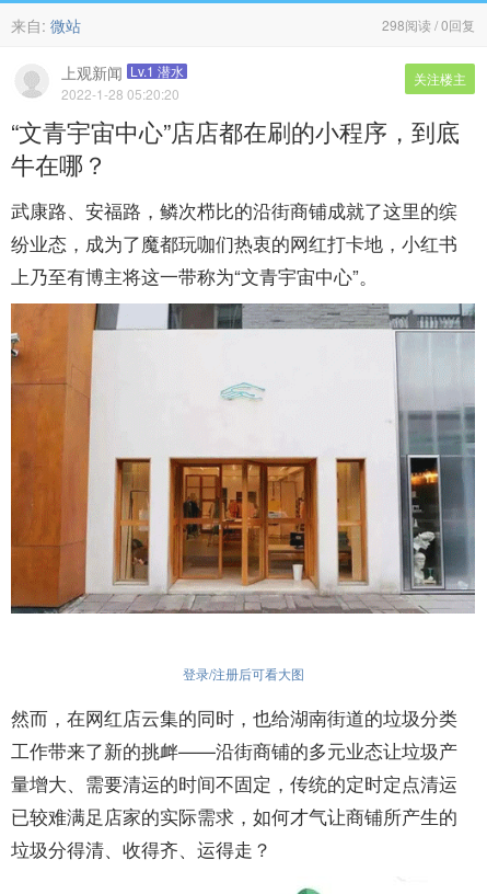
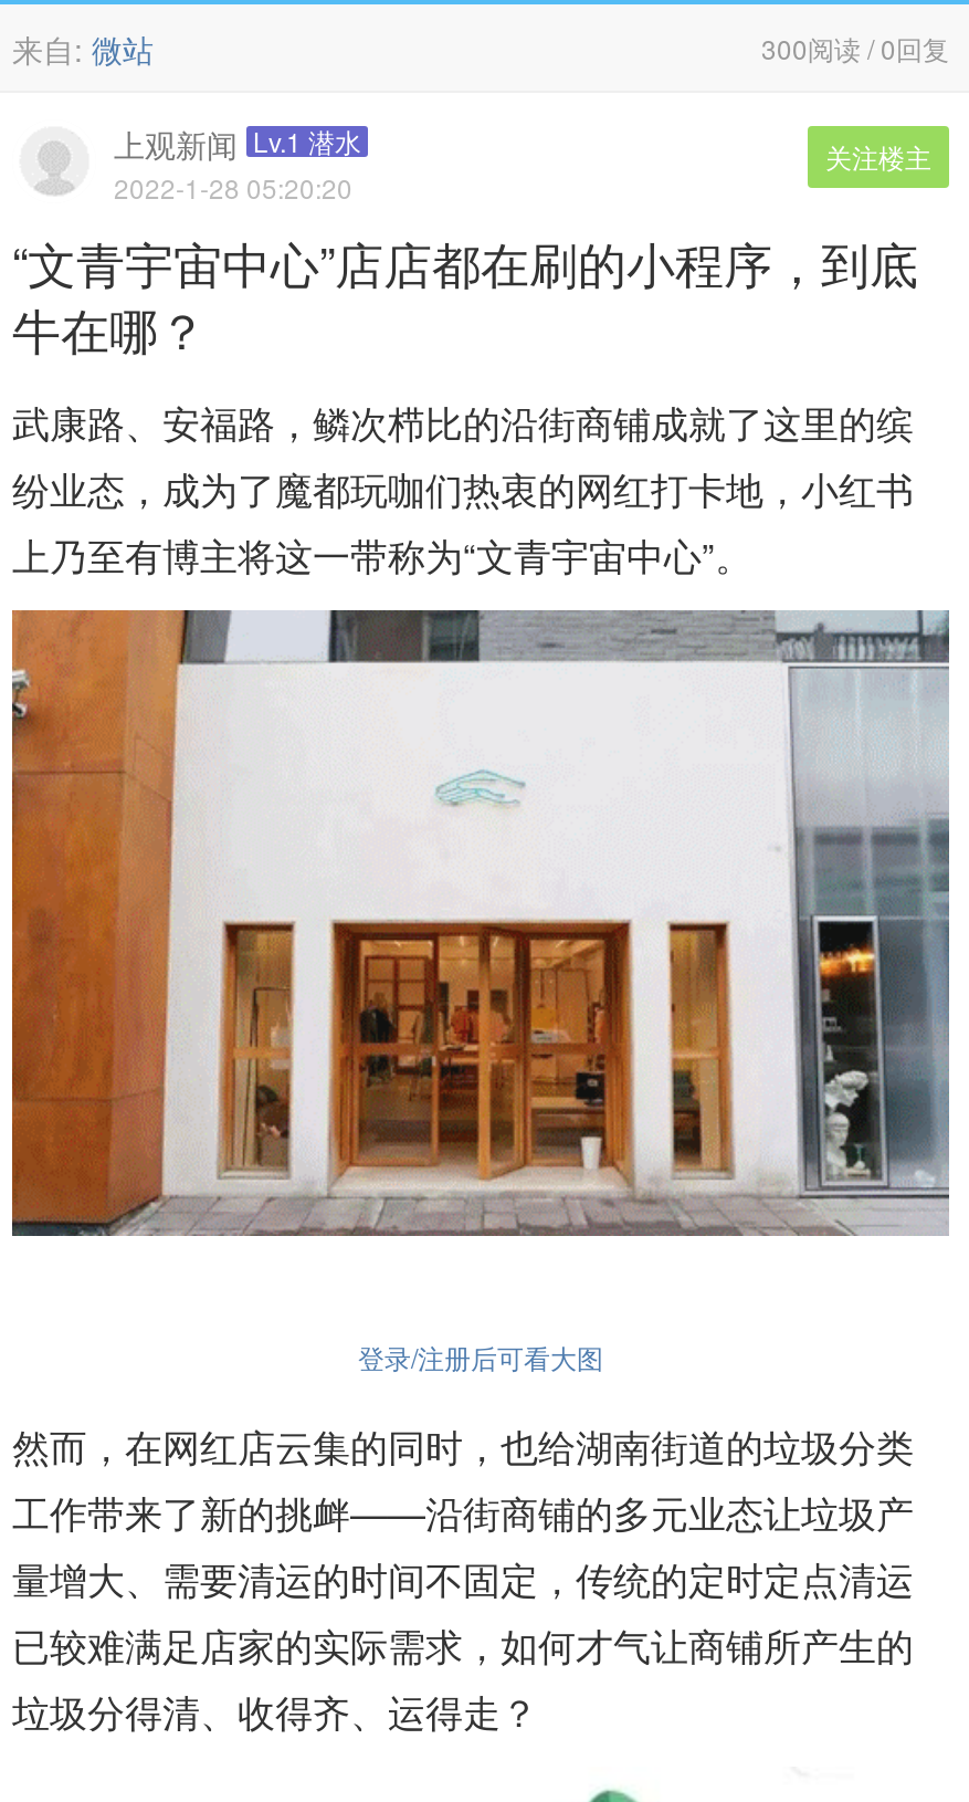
- 298阅读 / 0回复
+ 300阅读 / 0回复
